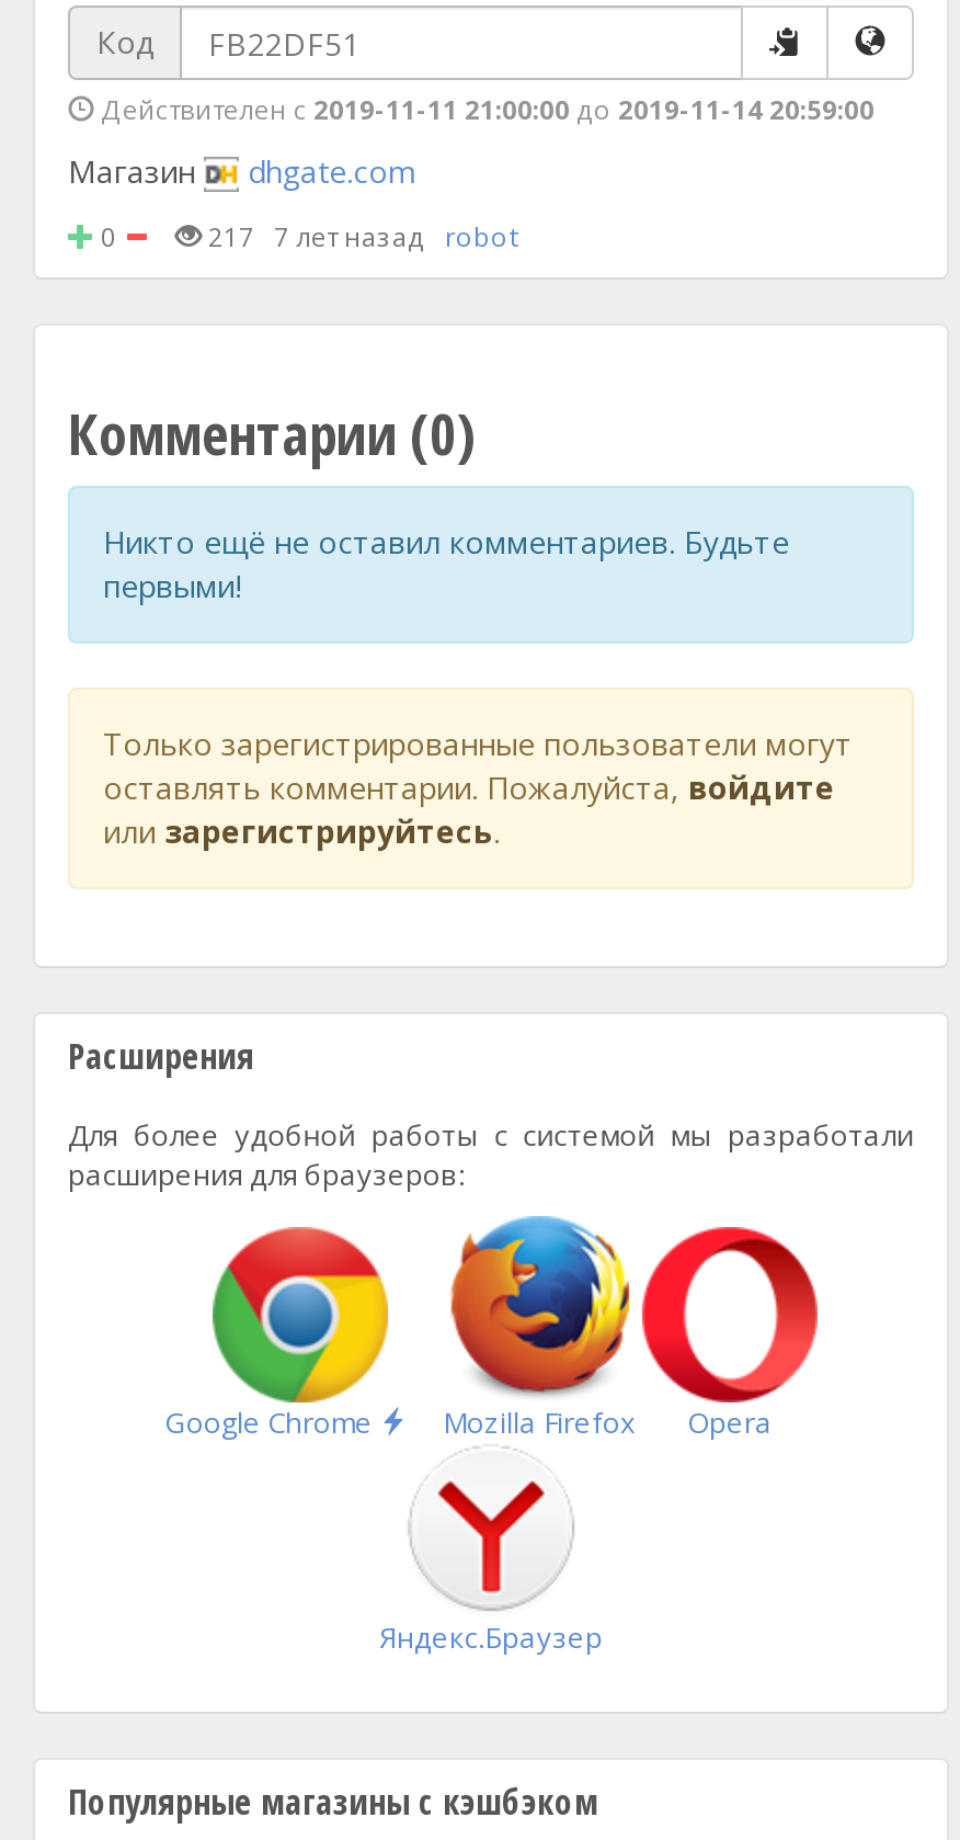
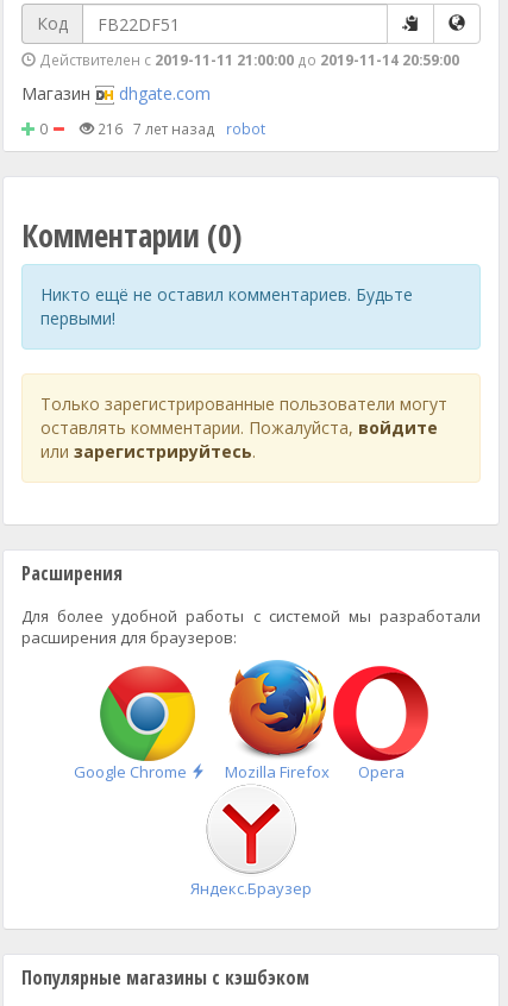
- 217 7 лет назад robot
+ 216 7 лет назад robot
